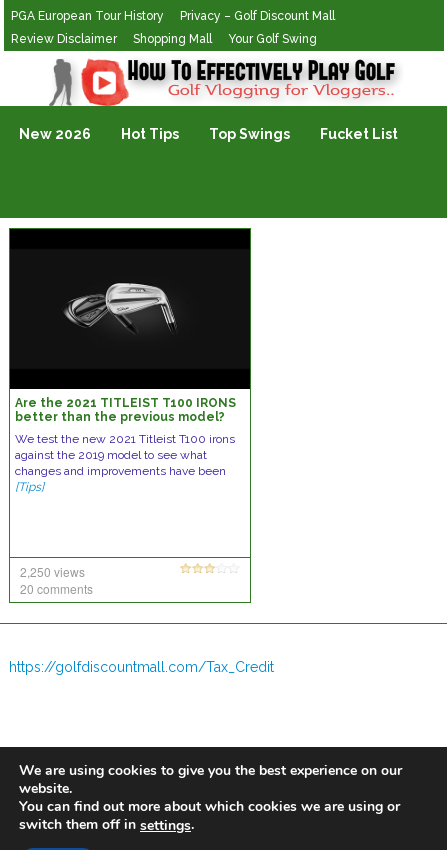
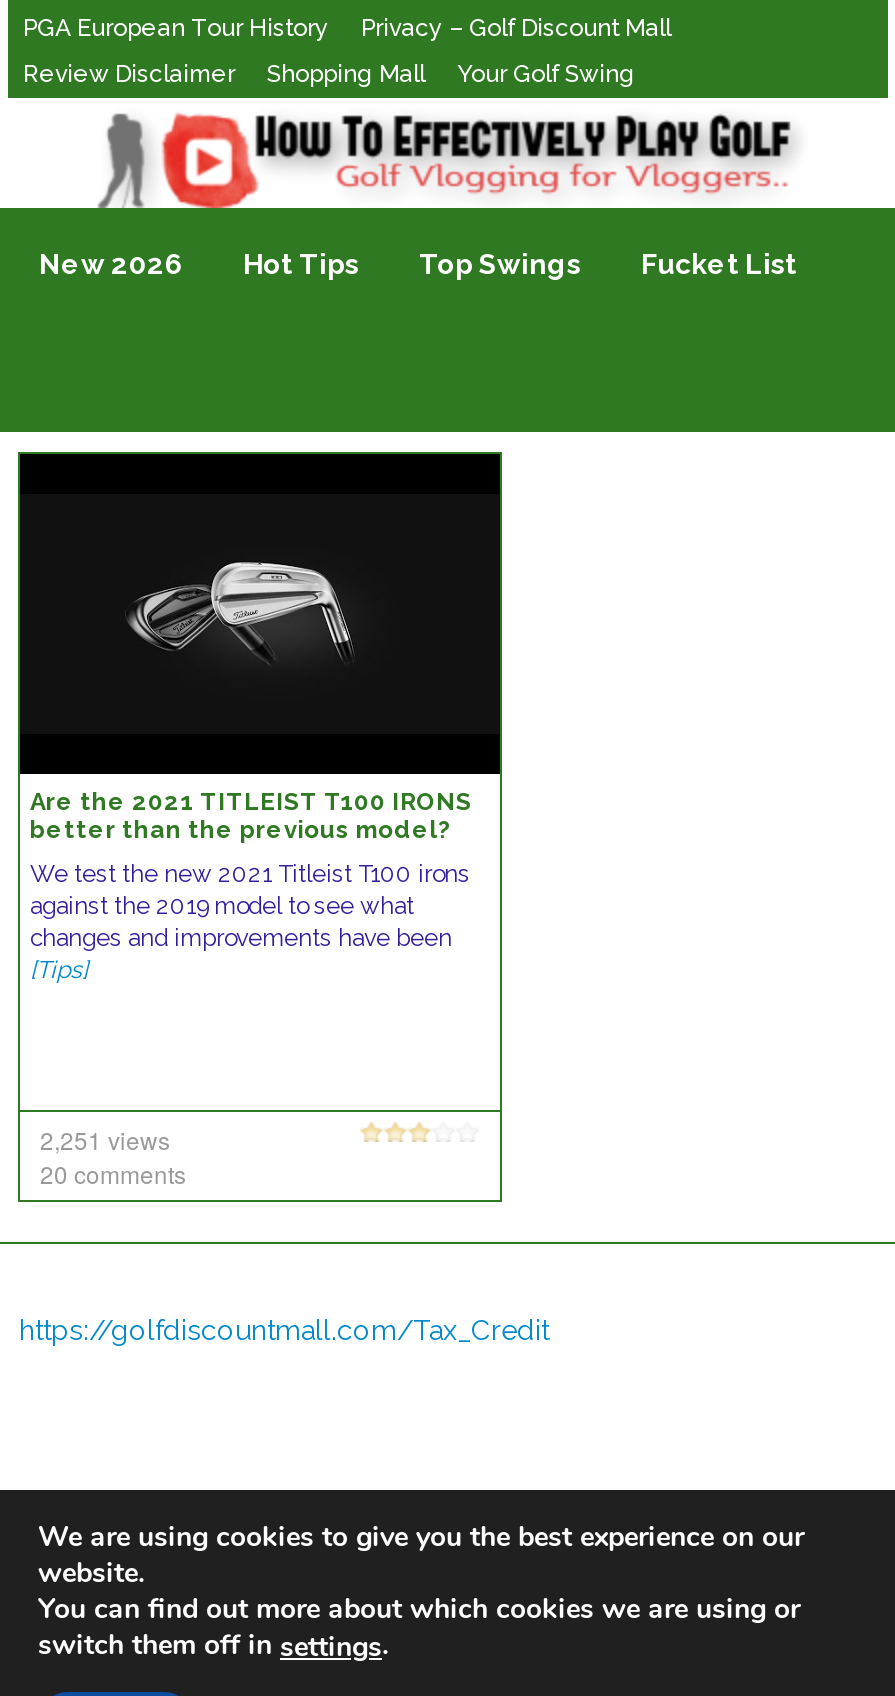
- 2,250 views
+ 2,251 views
